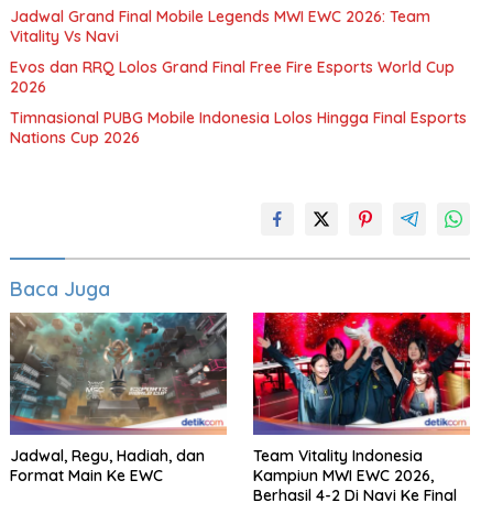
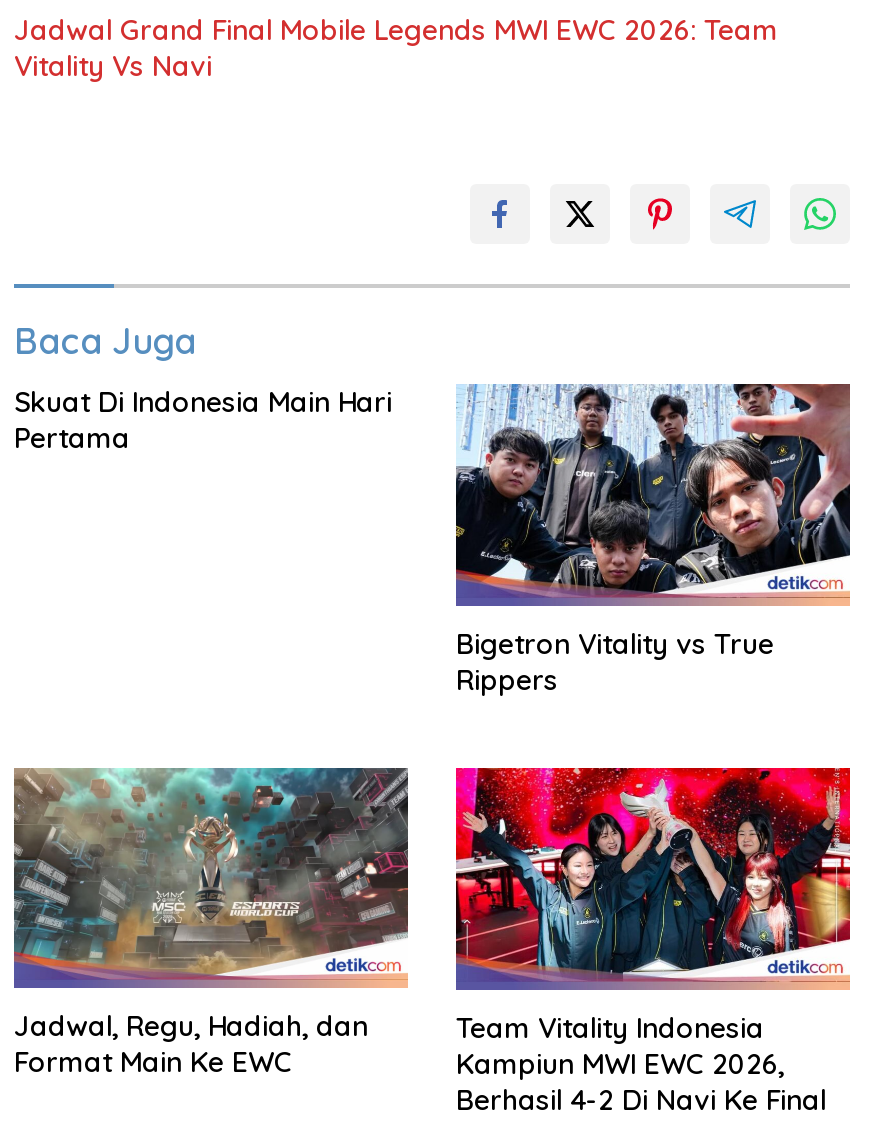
- Evos dan RRQ Lolos Grand Final Free Fire Esports World Cup
- 2026
- Timnasional PUBG Mobile Indonesia Lolos Hingga Final Esports
- Nations Cup 2026

moved up: Baca Juga

+ Skuat Di Indonesia Main Hari
+ Pertama

+ [image]
+ Bigetron Vitality vs True
+ Rippers
